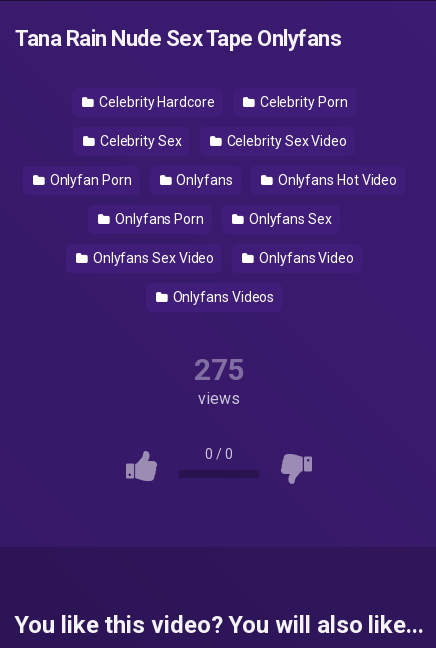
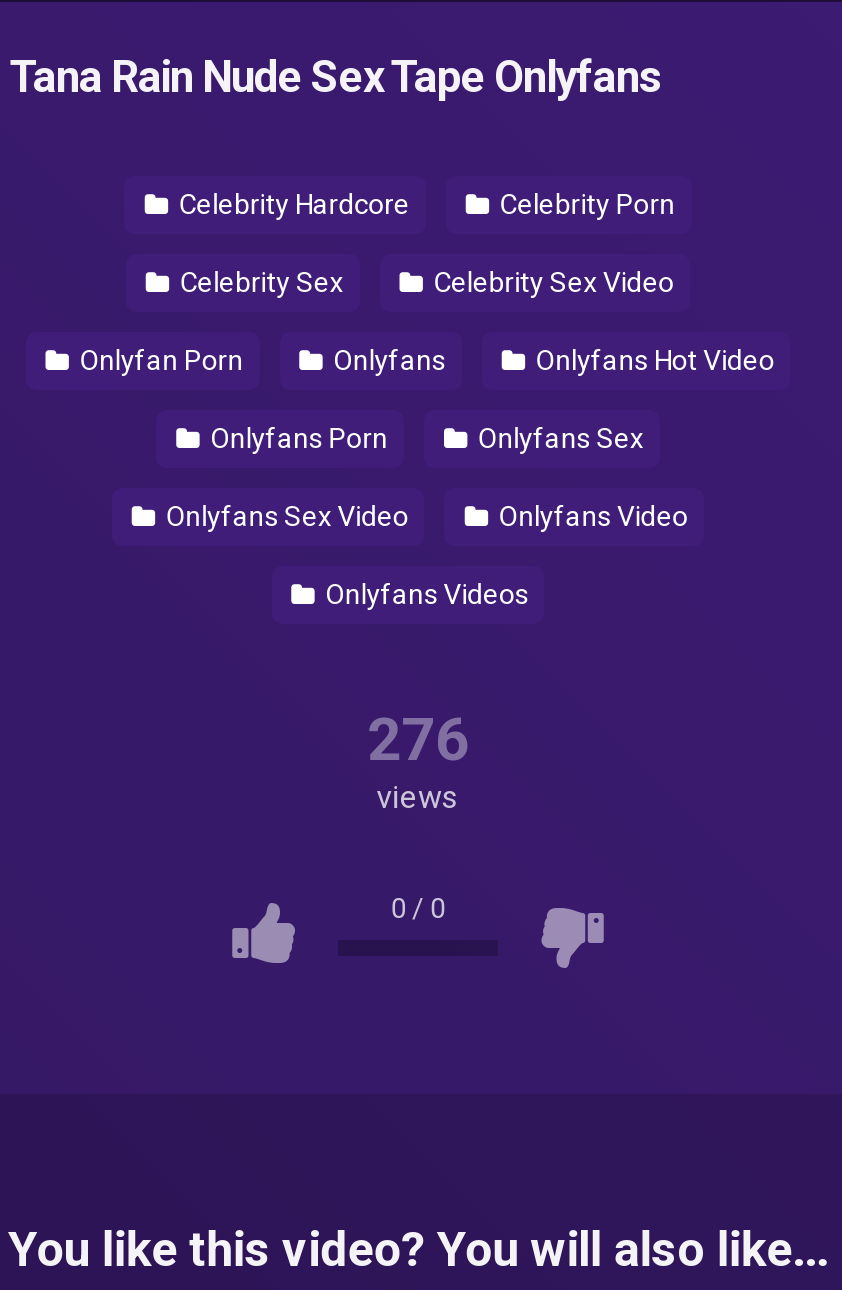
- 275
+ 276
